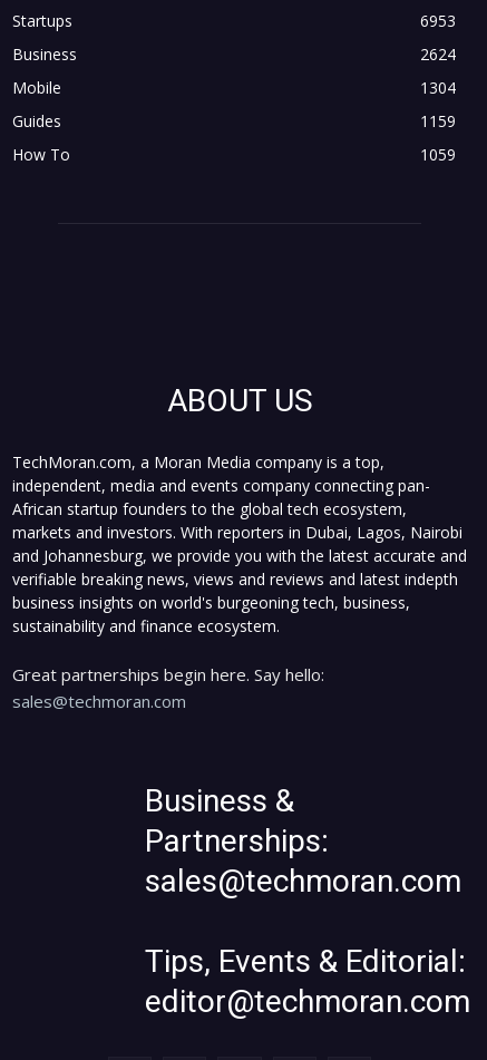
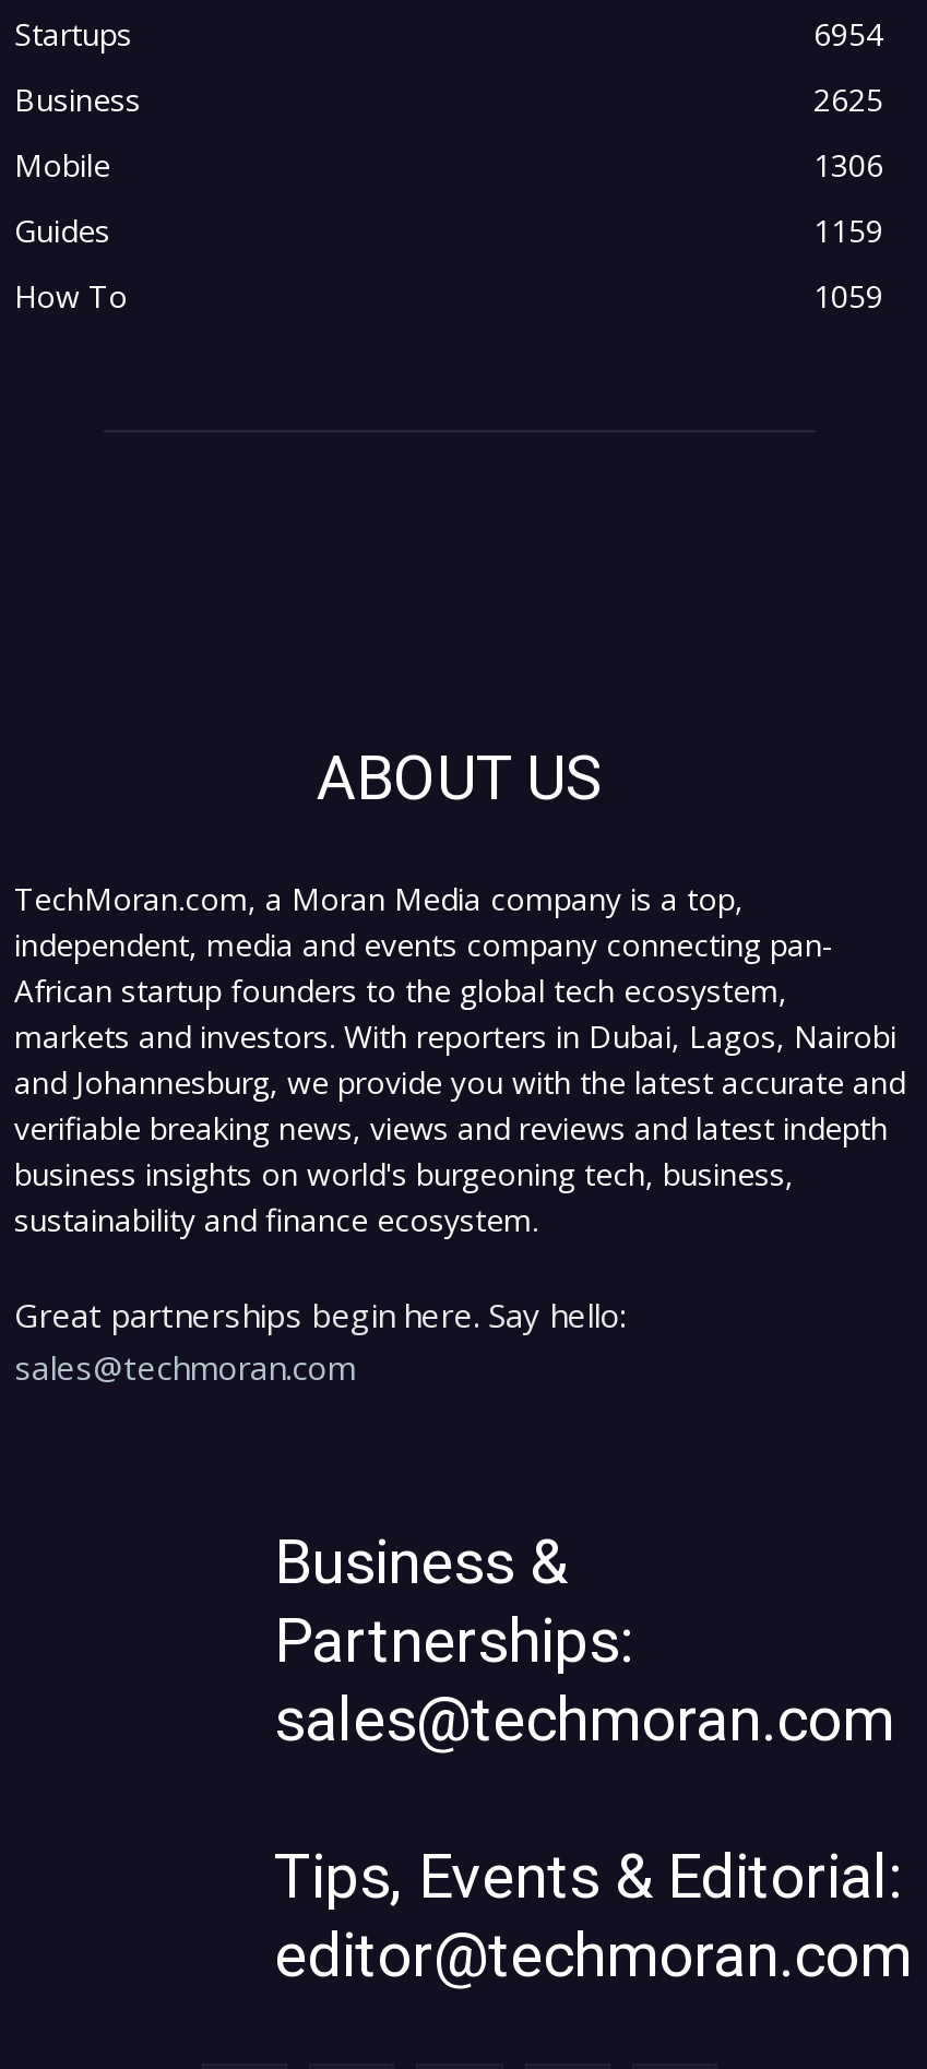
- 6953
+ 6954

- 2624
+ 2625

- 1304
+ 1306
